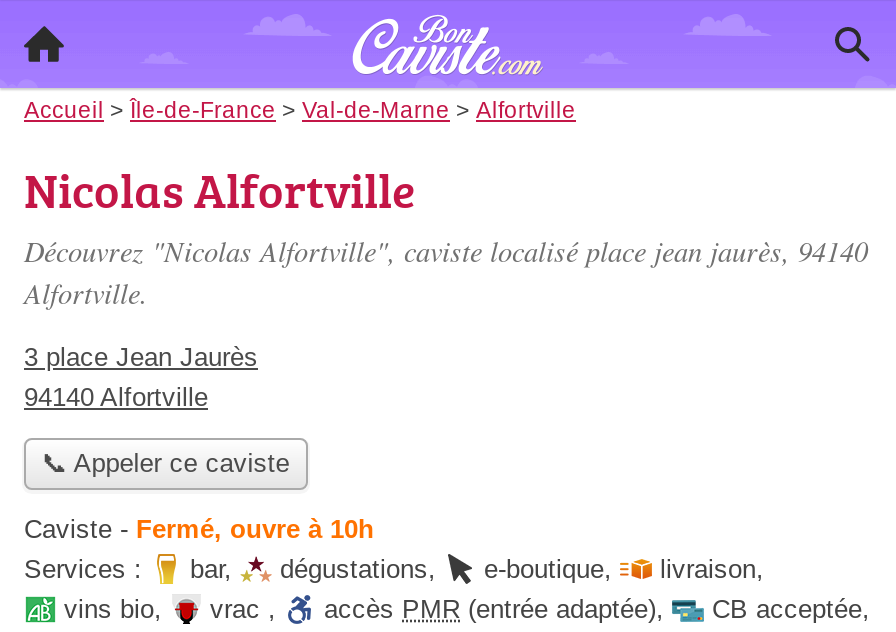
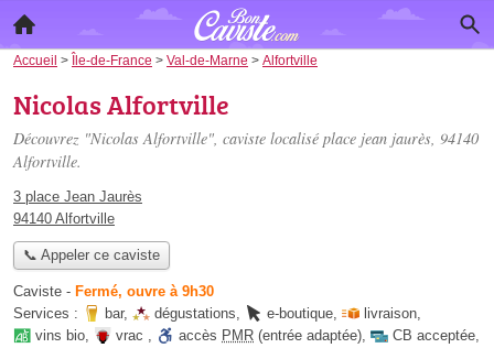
- Caviste - Fermé, ouvre à 10h
+ Caviste - Fermé, ouvre à 9h30
